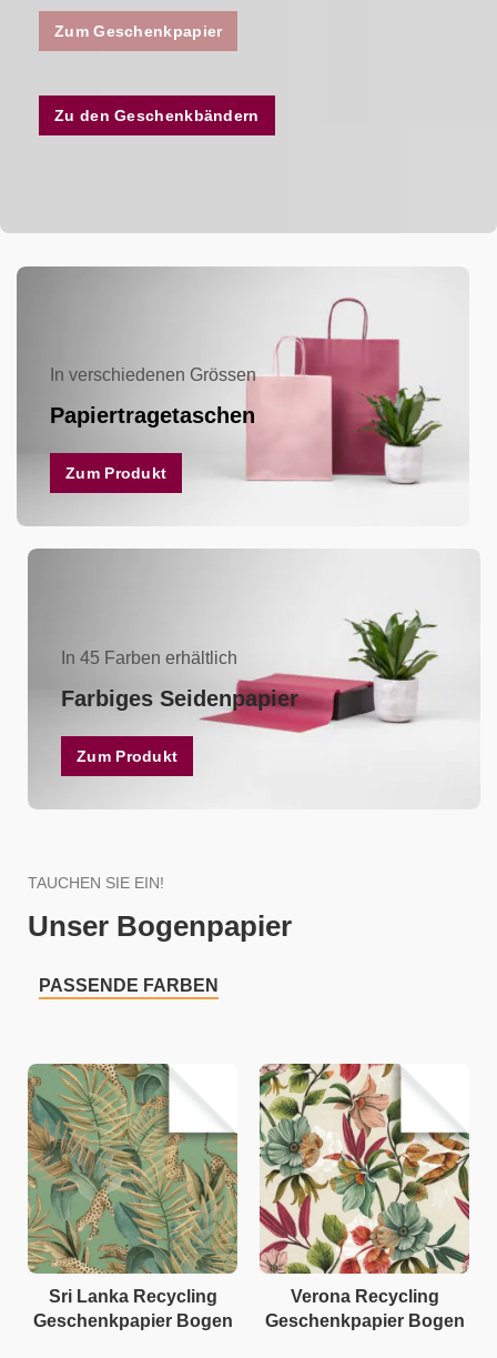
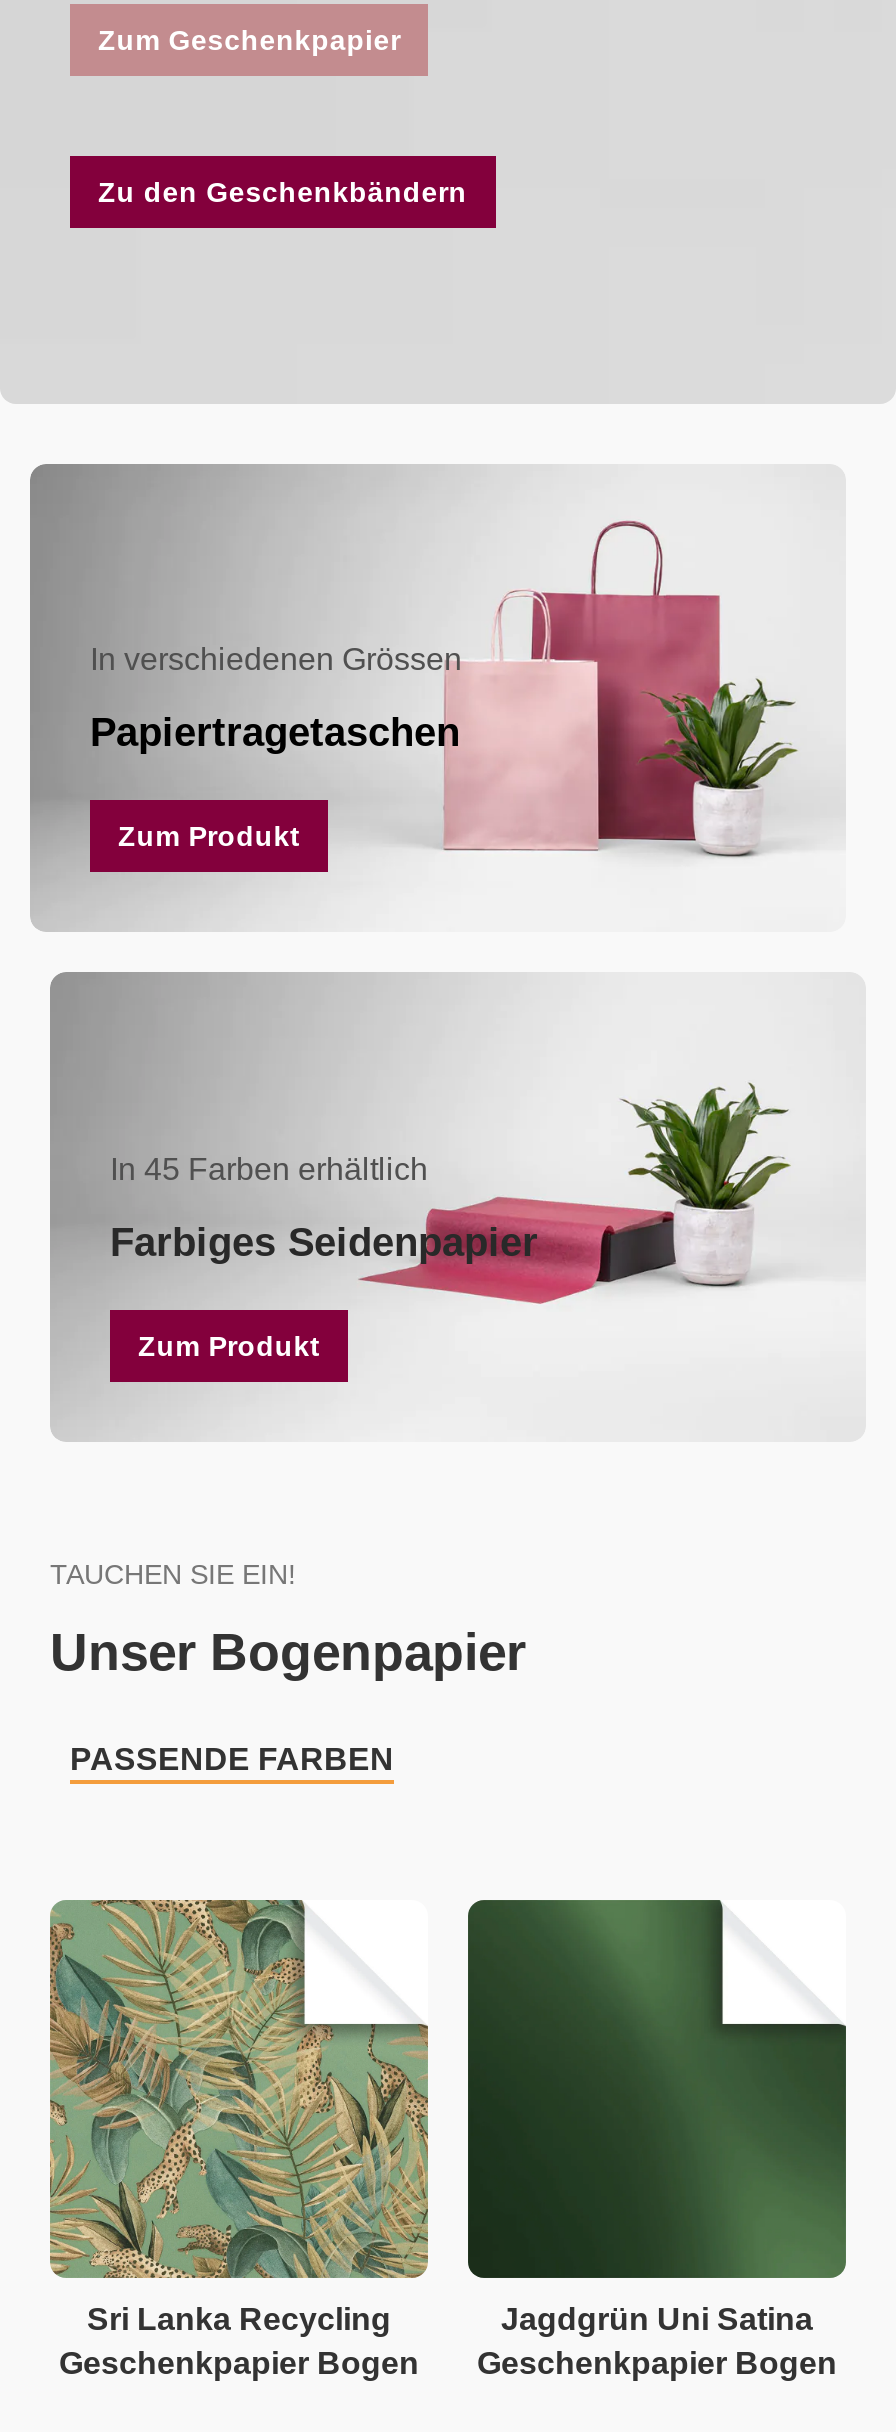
- [image]
- Verona Recycling
+ [image]
+ Jagdgrün Uni Satina
